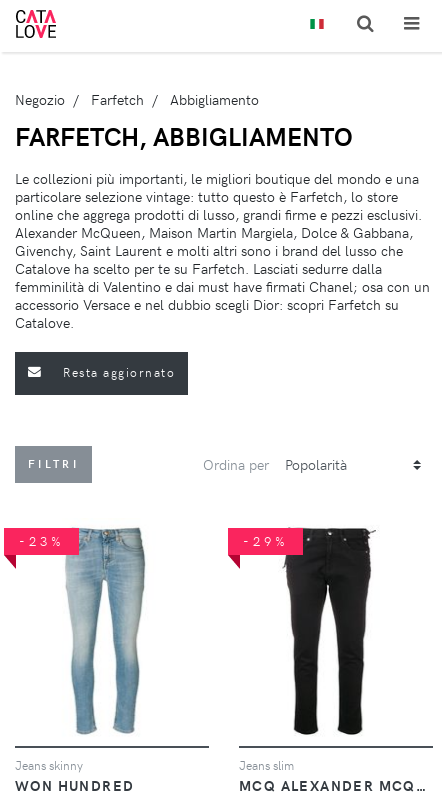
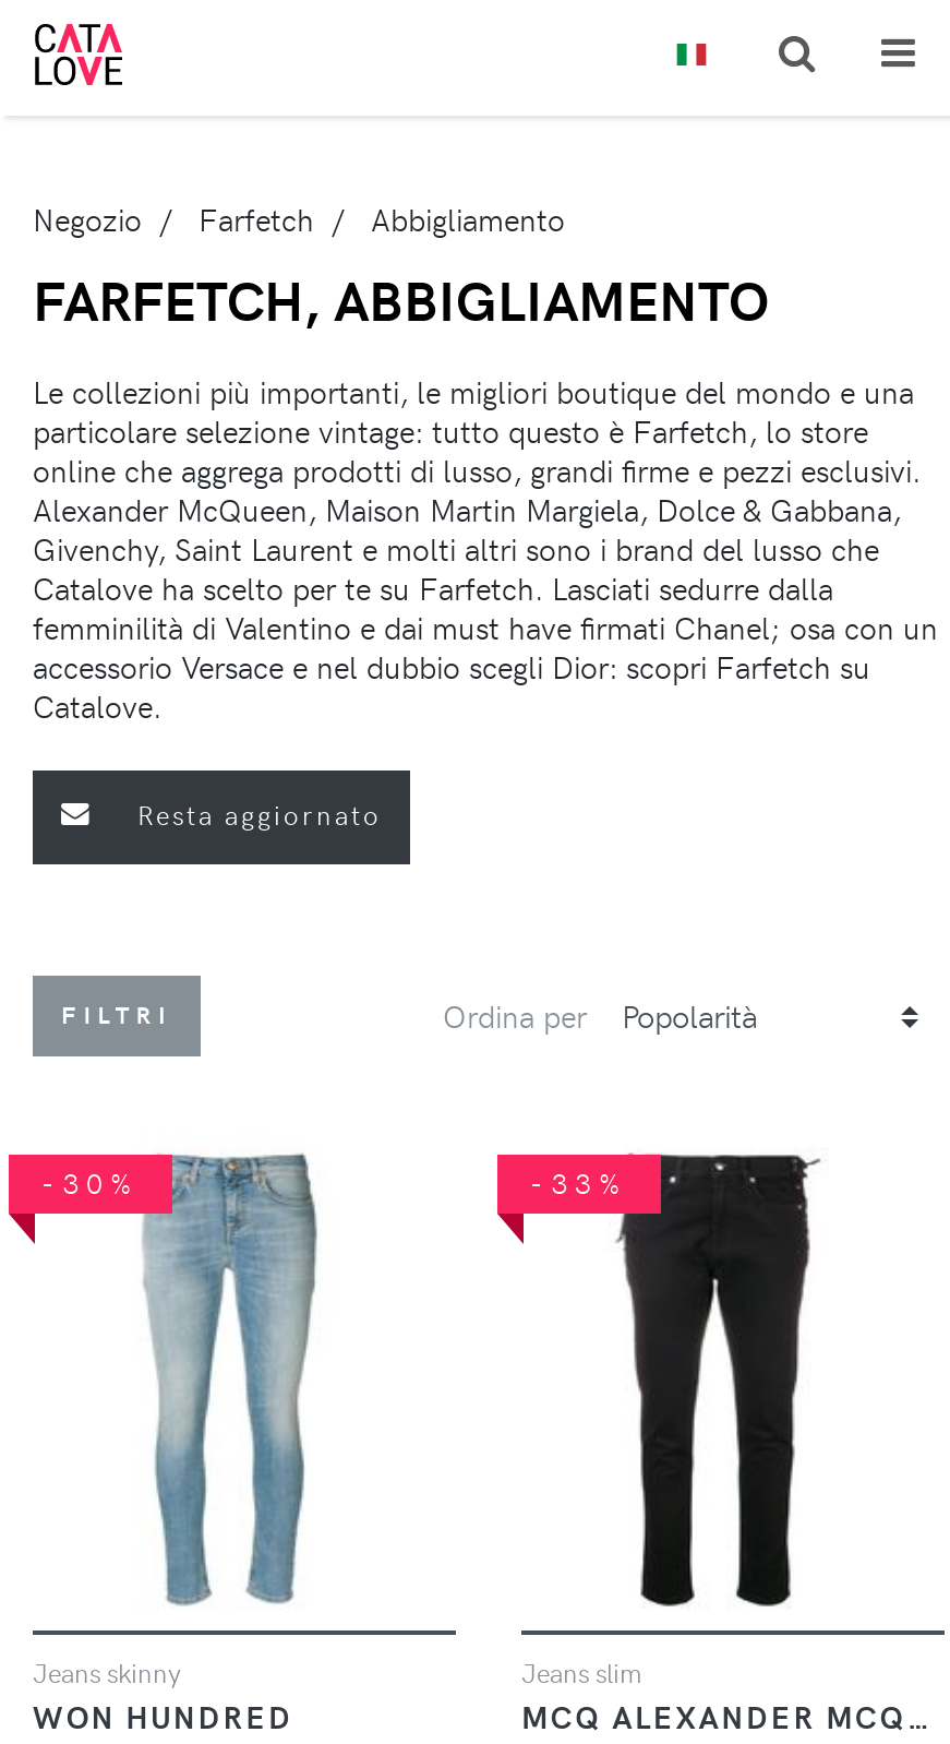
- -23%
+ -30%

- -29%
+ -33%
